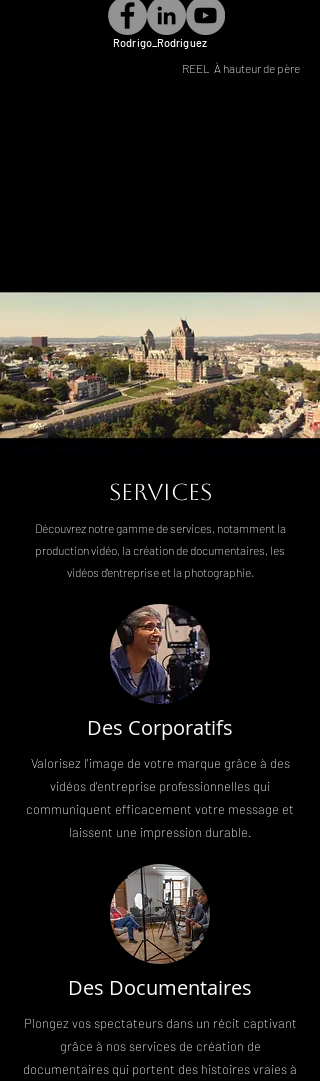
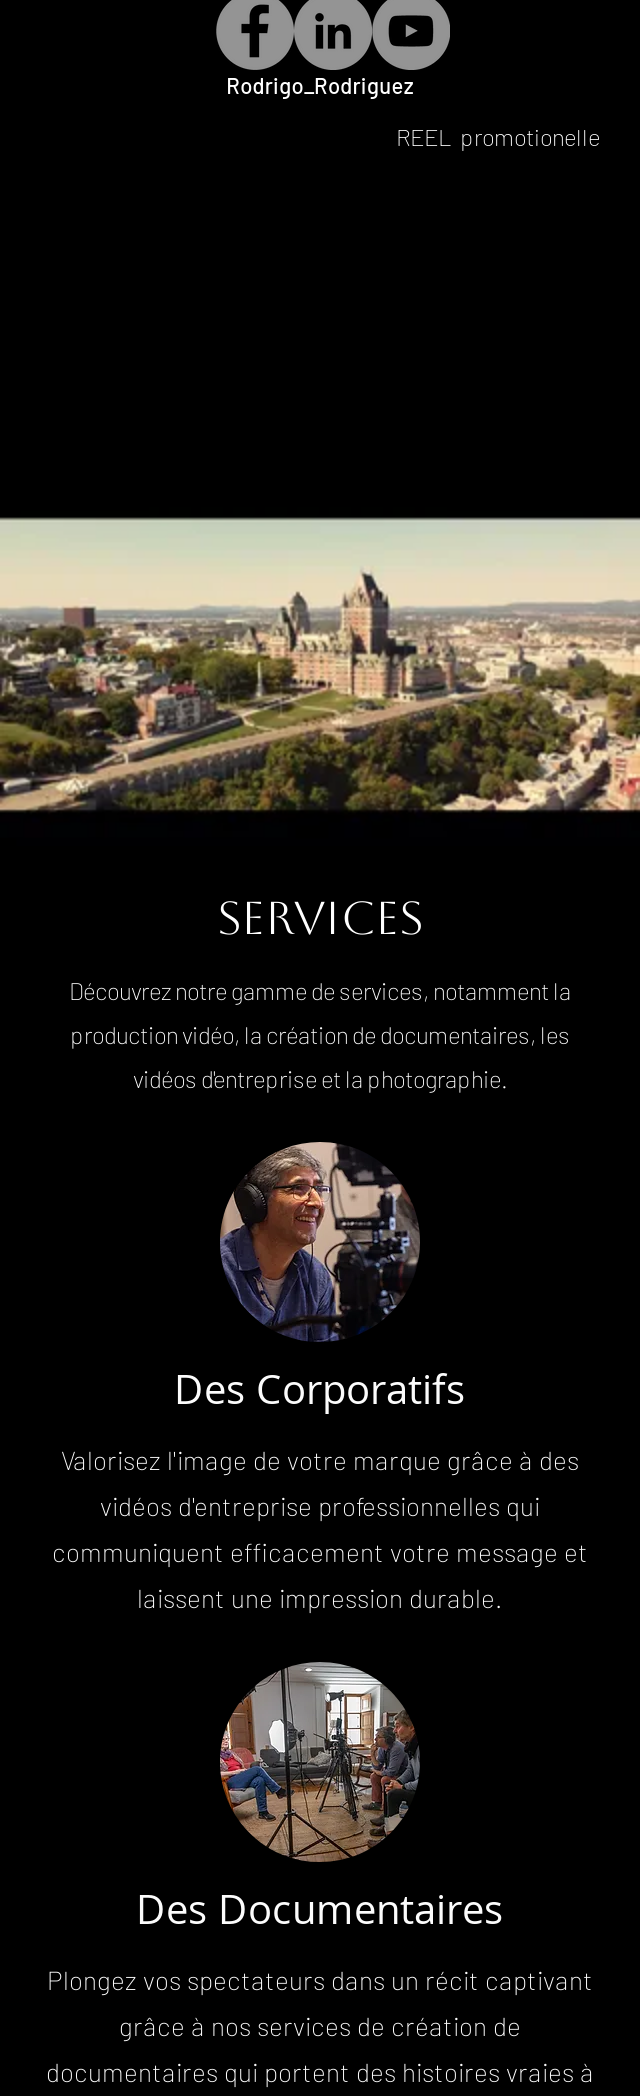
- REEL À hauteur de père
+ REEL promotionelle
